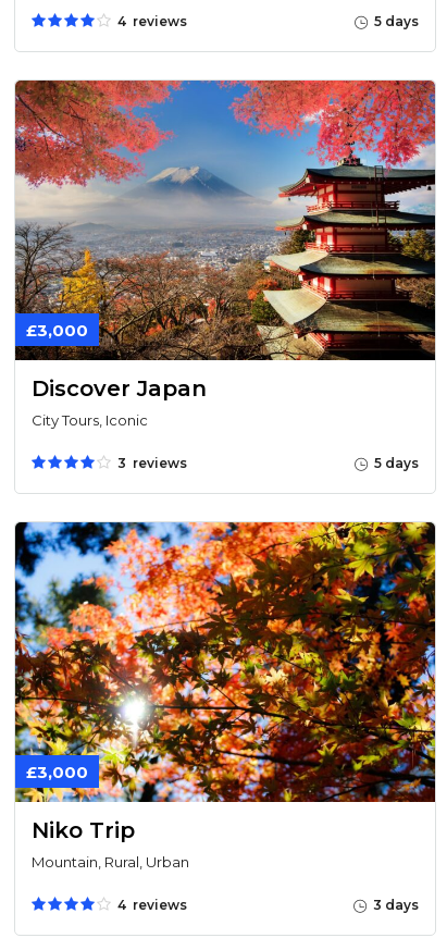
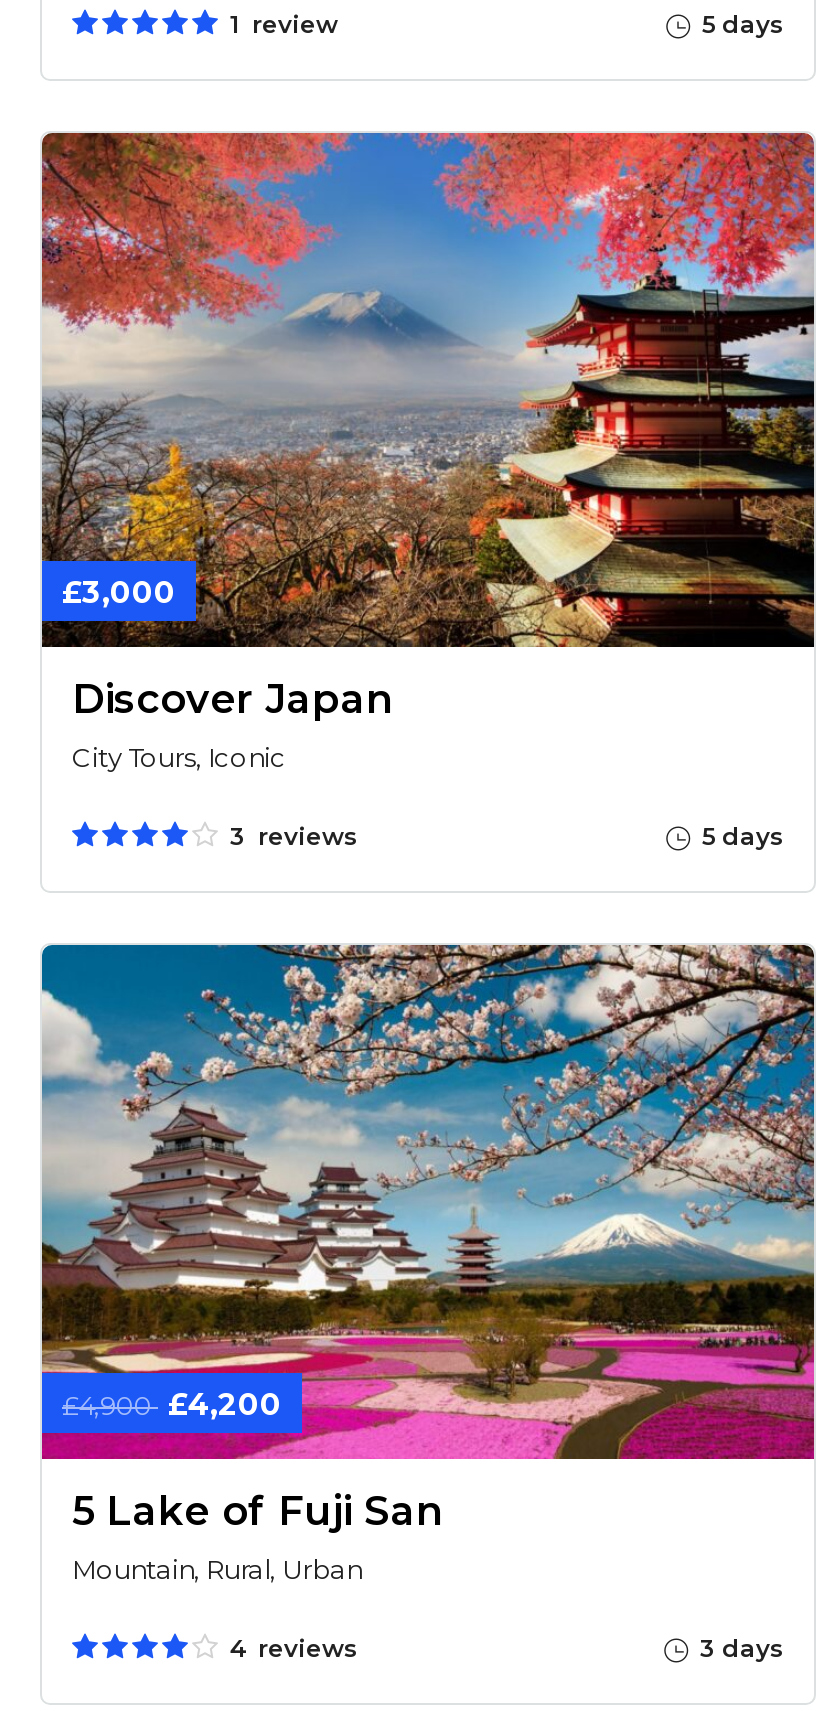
- 4 reviews
+ 1 review

- [image]
- £3,000
+ [image]
+ £4,900 £4,200

- Niko Trip
+ 5 Lake of Fuji San
